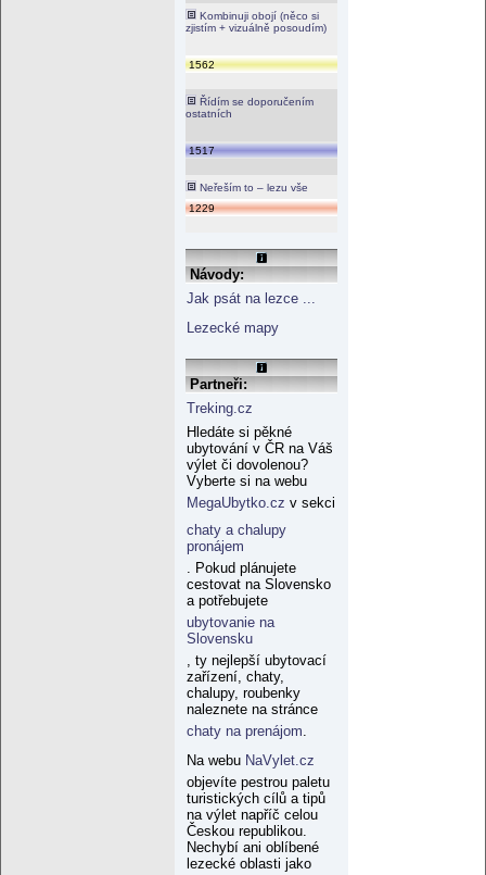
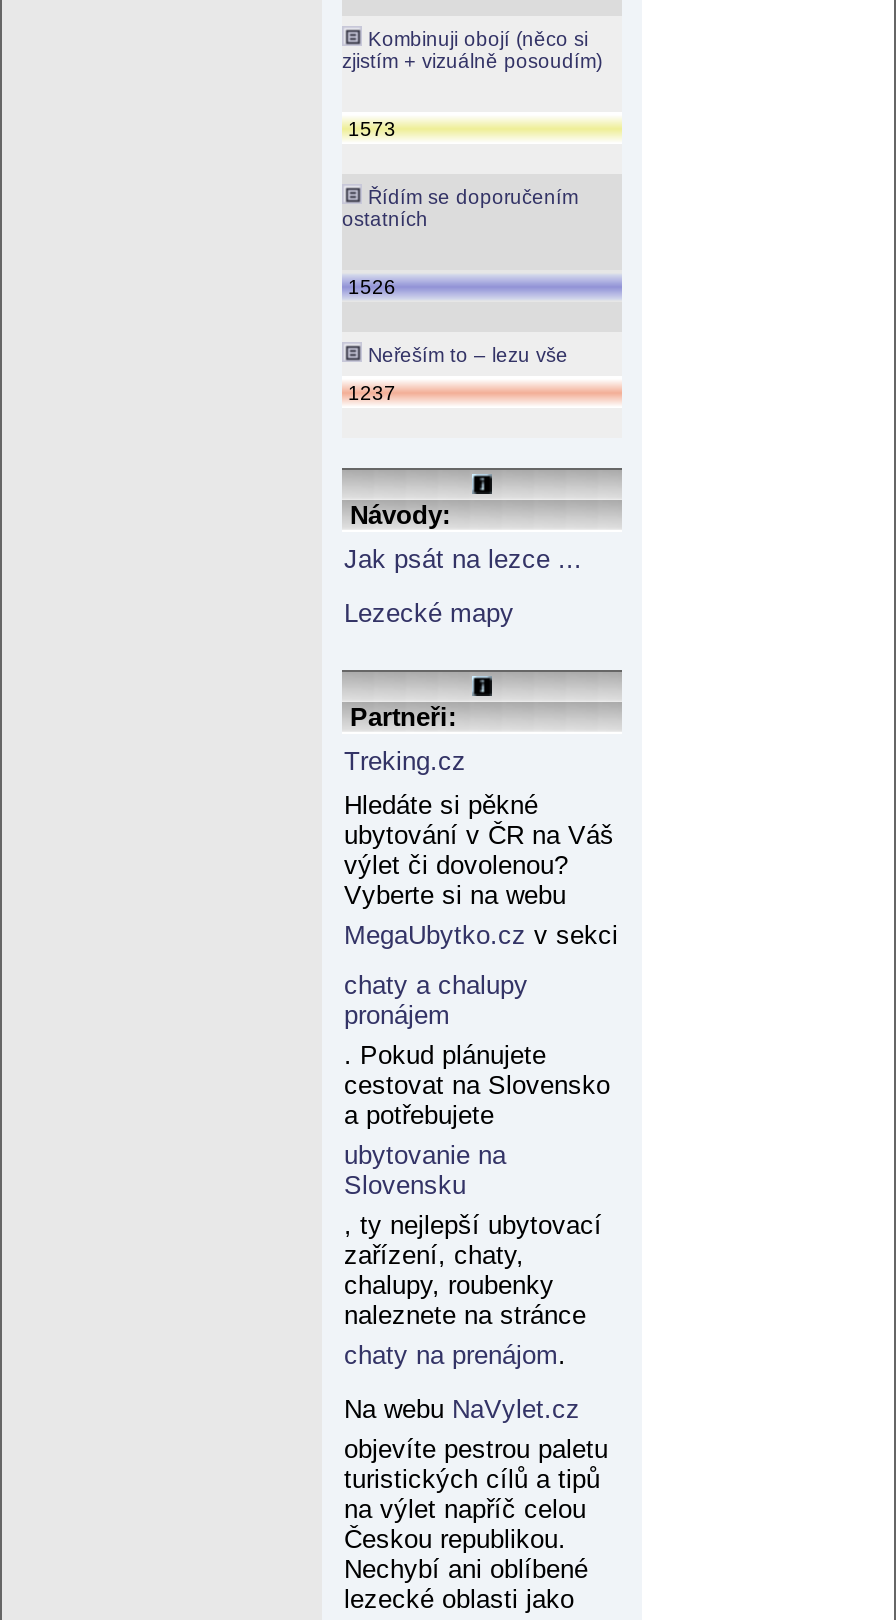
- 1562
+ 1573

- 1517
+ 1526

- 1229
+ 1237
